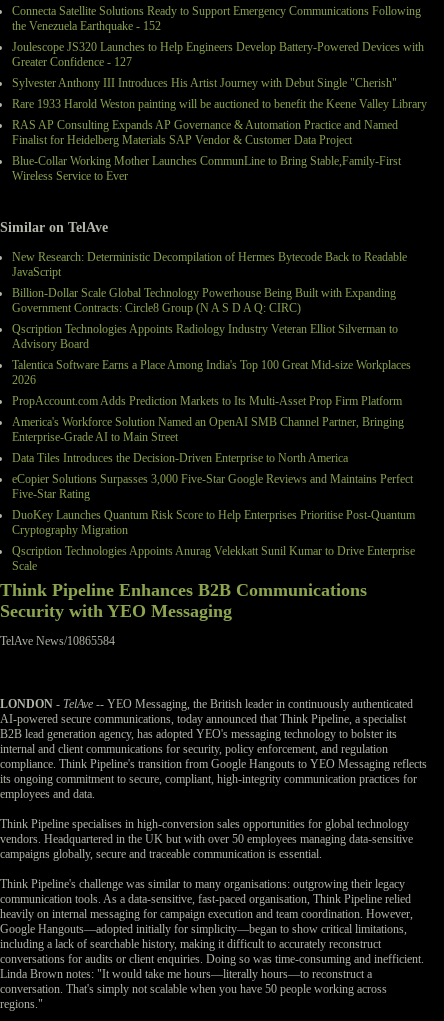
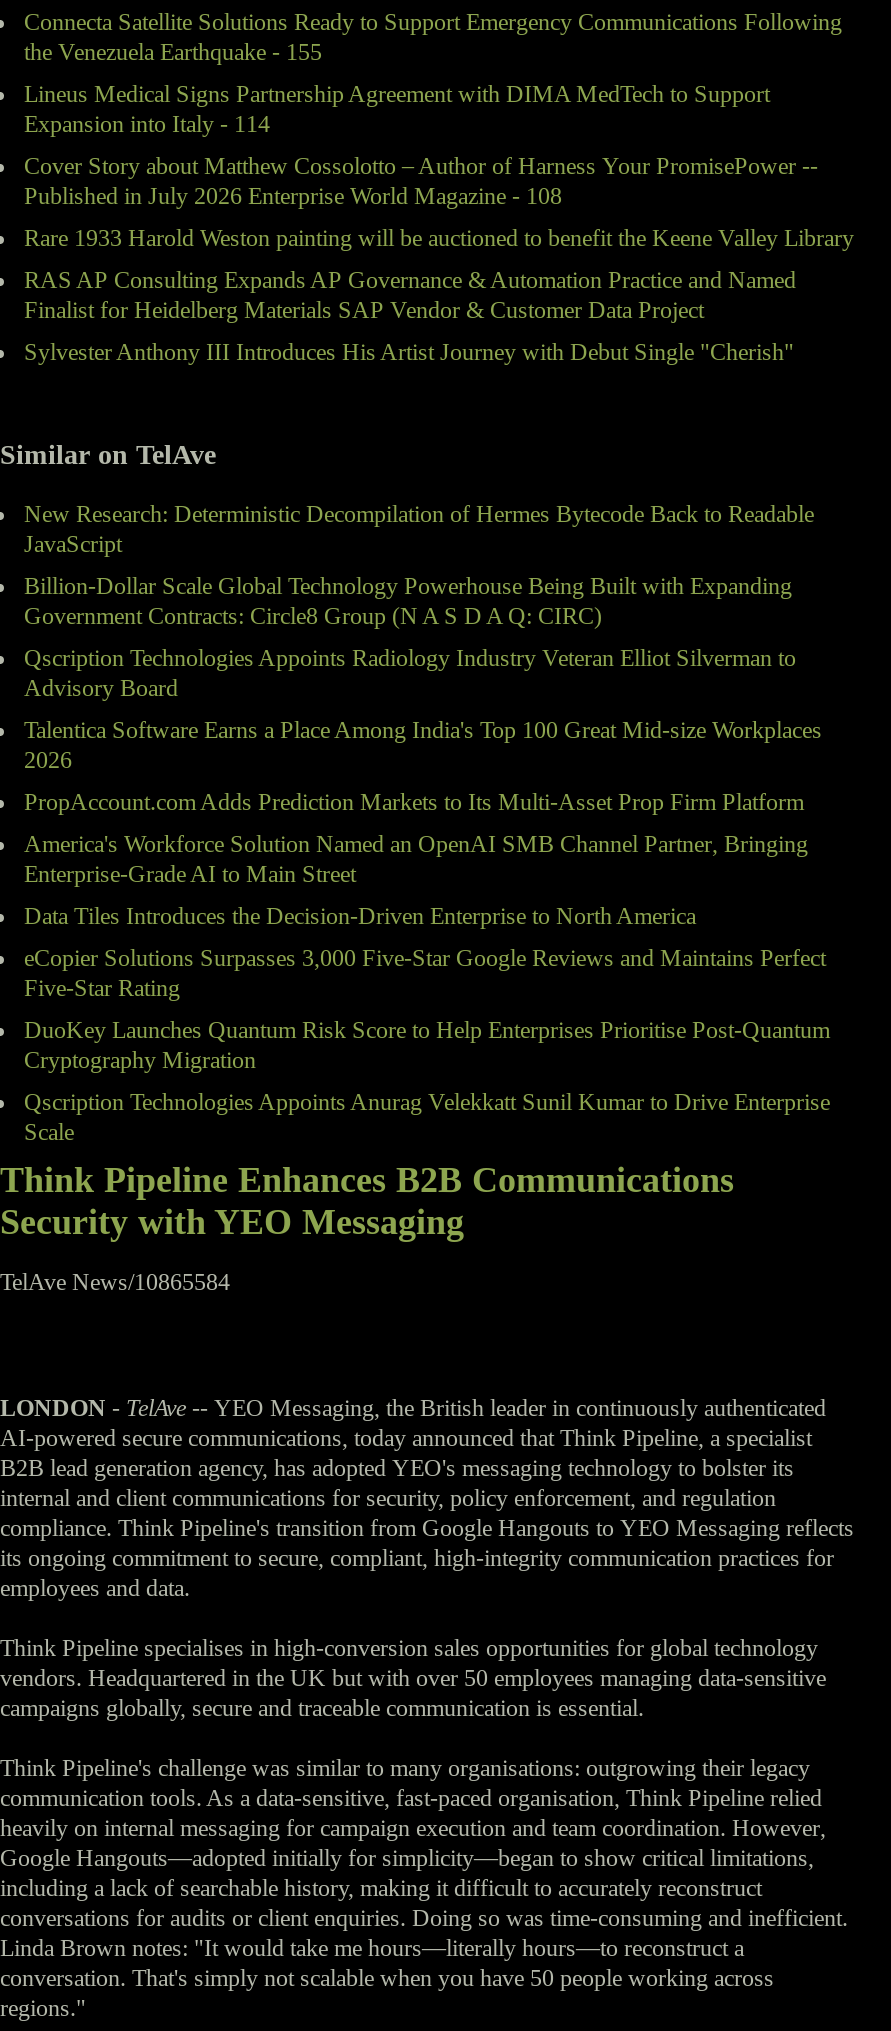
- the Venezuela Earthquake - 152
+ the Venezuela Earthquake - 155

+ Cover Story about Matthew Cossolotto – Author of Harness Your PromisePower --
+ Published in July 2026 Enterprise World Magazine - 108

- Joulescope JS320 Launches to Help Engineers Develop Battery-Powered Devices with
- Greater Confidence - 127
+ Lineus Medical Signs Partnership Agreement with DIMA MedTech to Support
+ Expansion into Italy - 114

moved down: Sylvester Anthony III Introduces His Artist Journey with Debut Single "Cherish"

- Blue-Collar Working Mother Launches CommunLine to Bring Stable,Family-First
- Wireless Service to Ever
